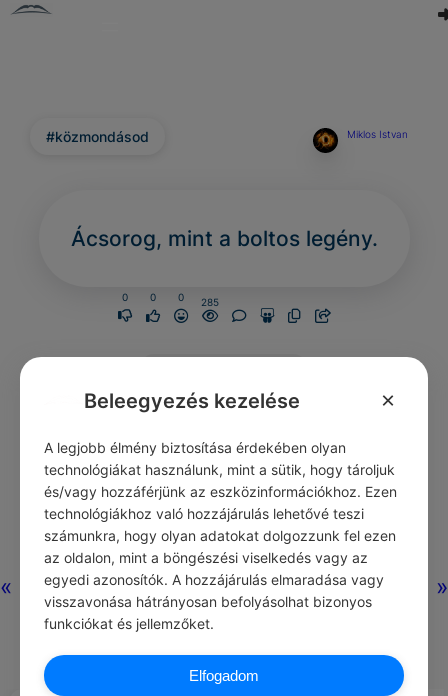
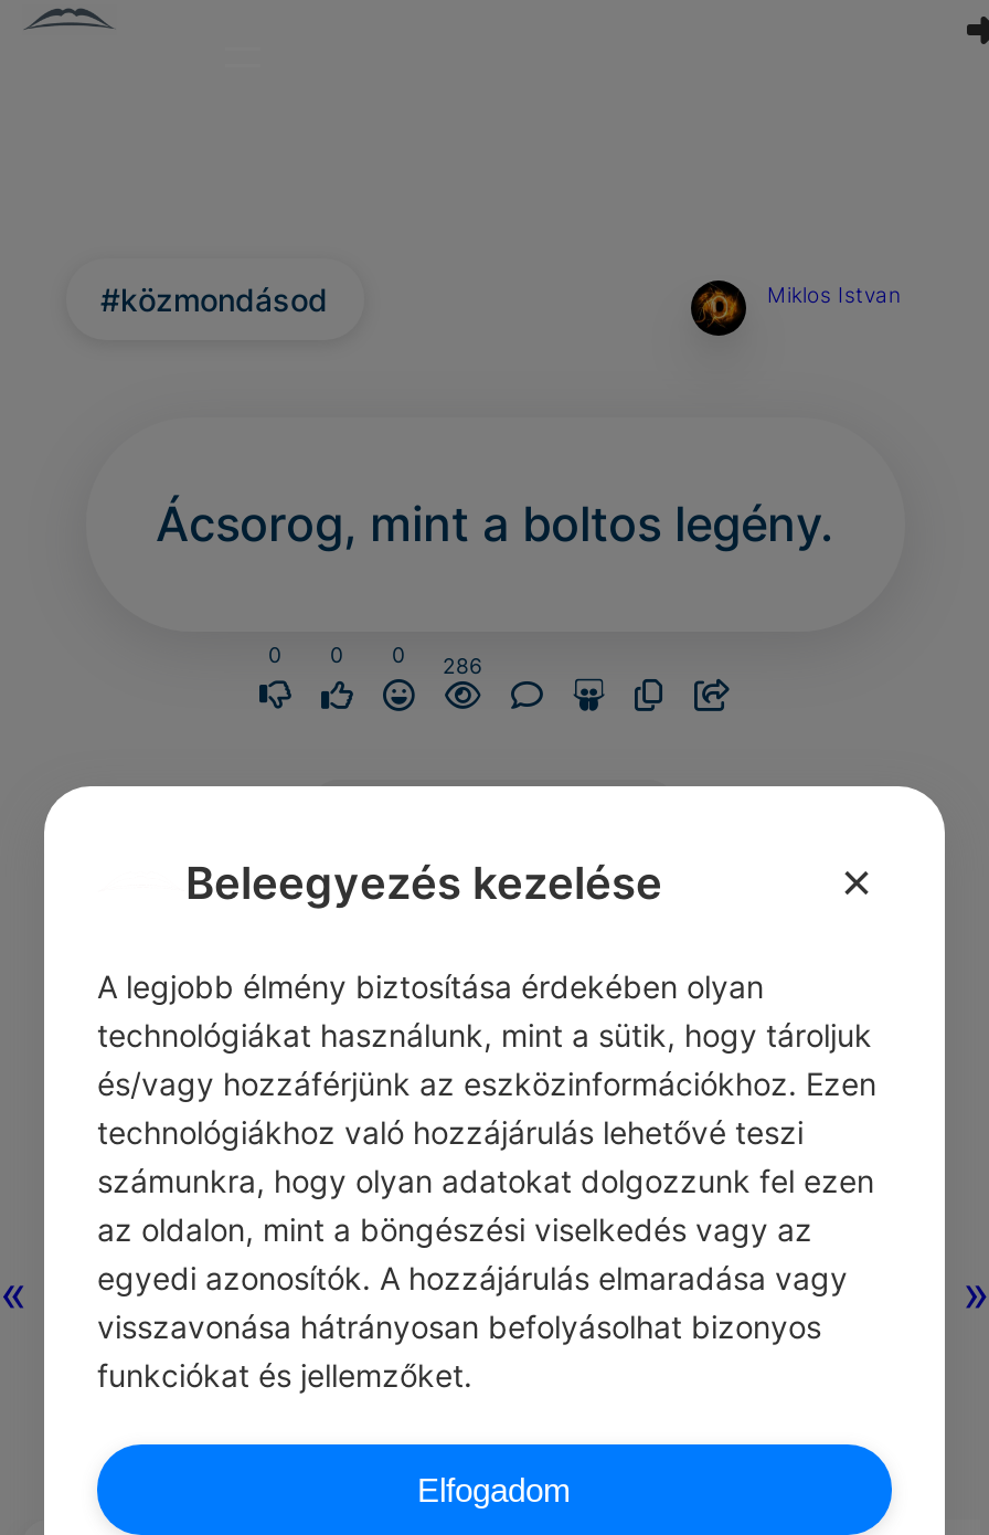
- 0 0 0 285
+ 0 0 0 286
